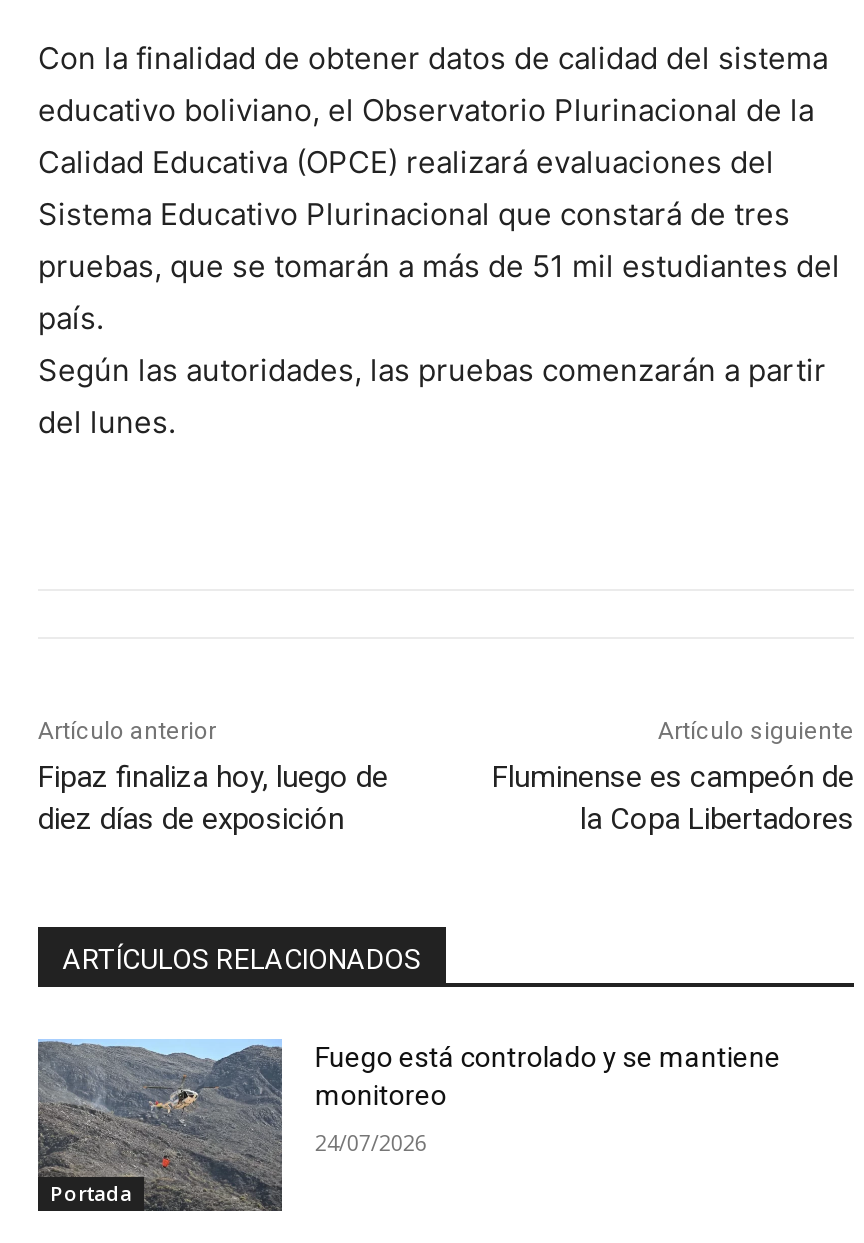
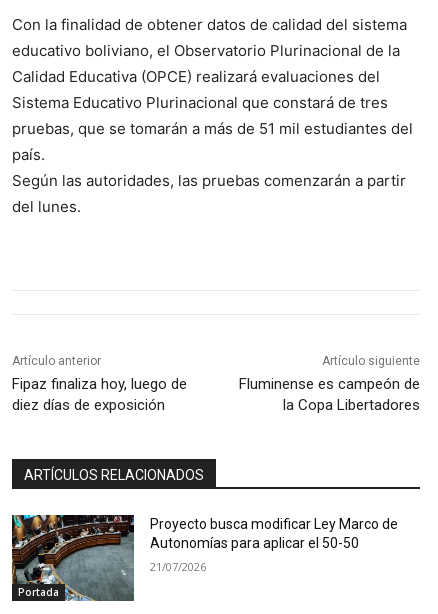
- [image]
- Fuego está controlado y se mantiene
- monitoreo
+ [image]
+ Proyecto busca modificar Ley Marco de
+ Autonomías para aplicar el 50-50

- 24/07/2026
+ 21/07/2026
